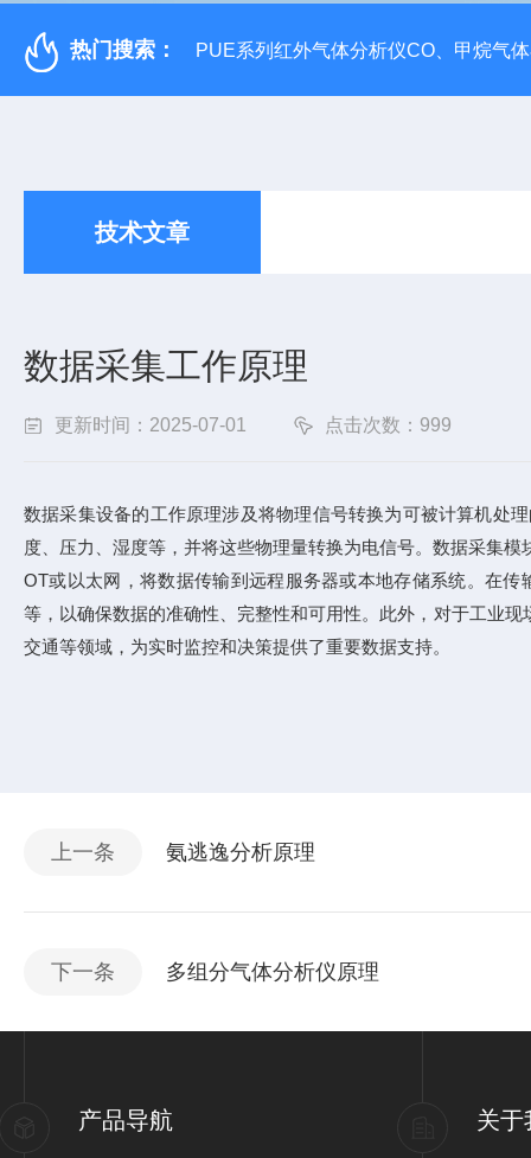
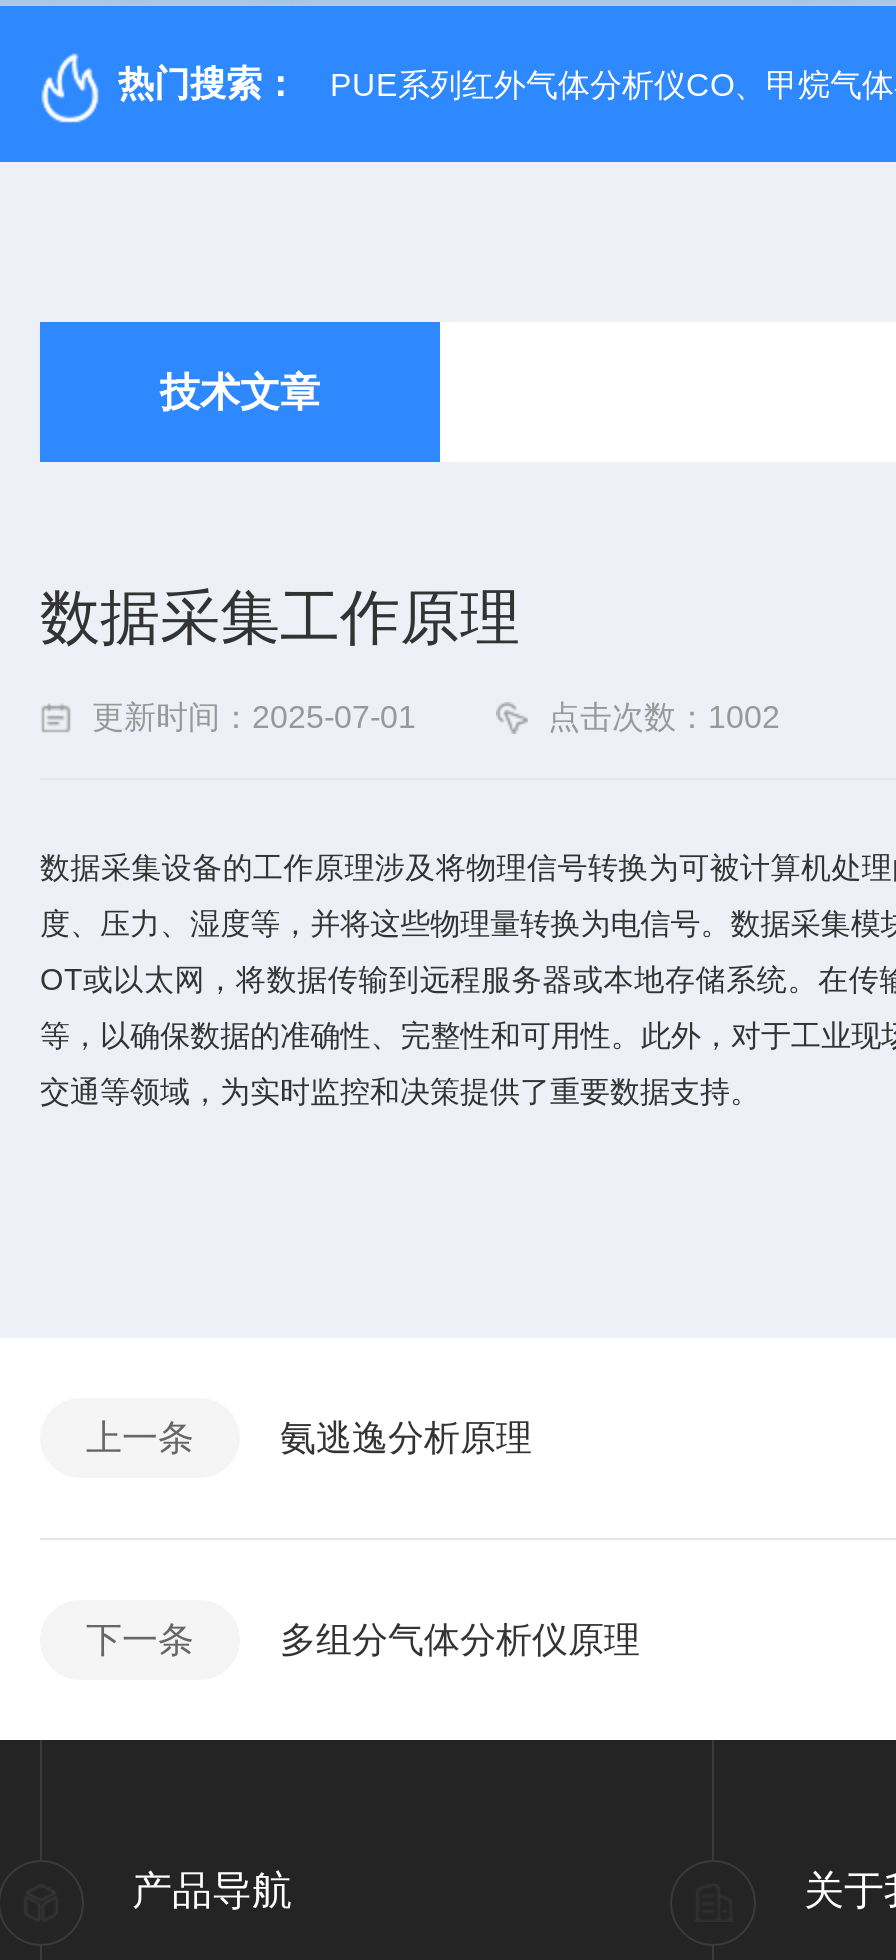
- 点击次数：999
+ 点击次数：1002
